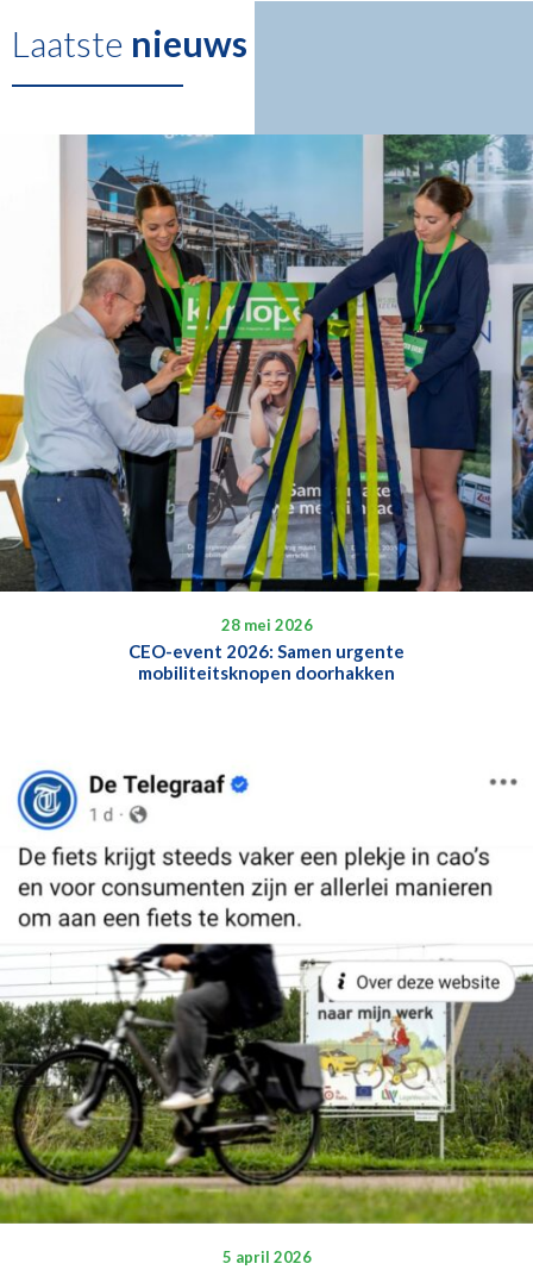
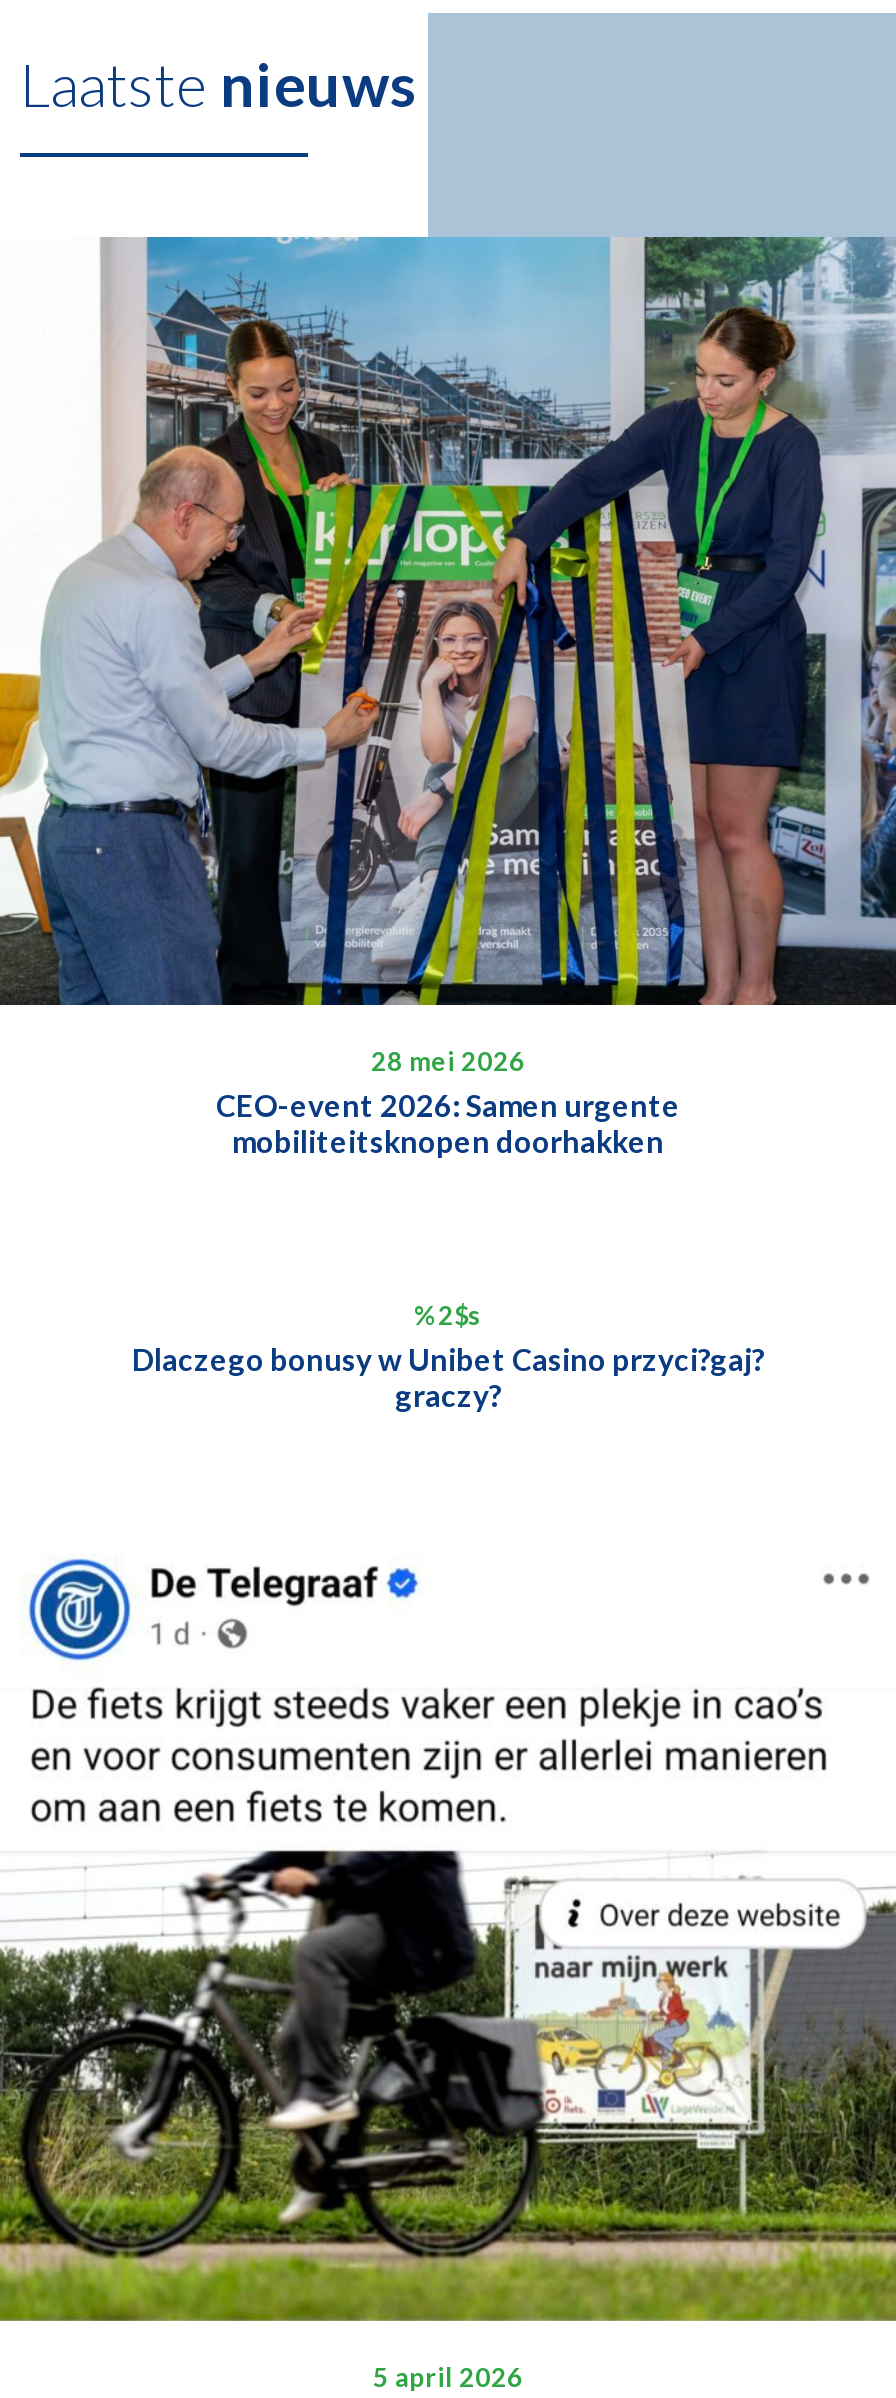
+ %2$s
+ Dlaczego bonusy w Unibet Casino przyci?gaj?
+ graczy?
